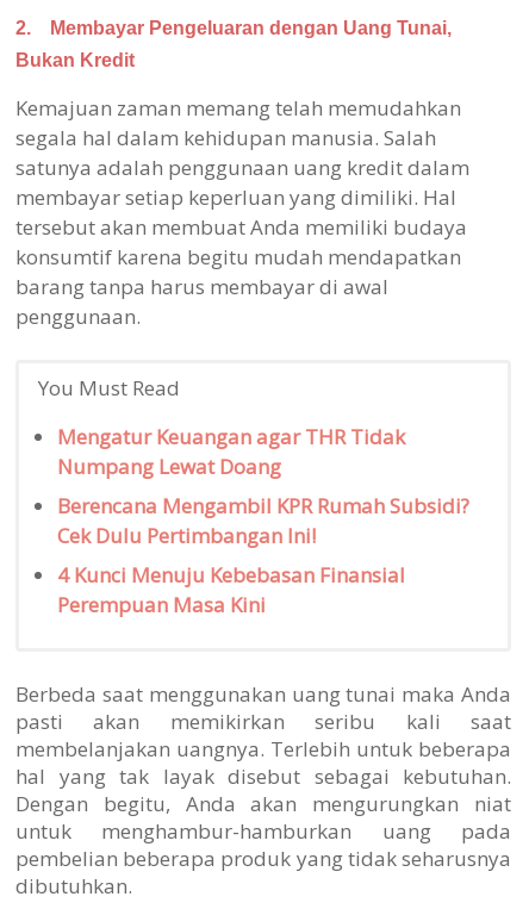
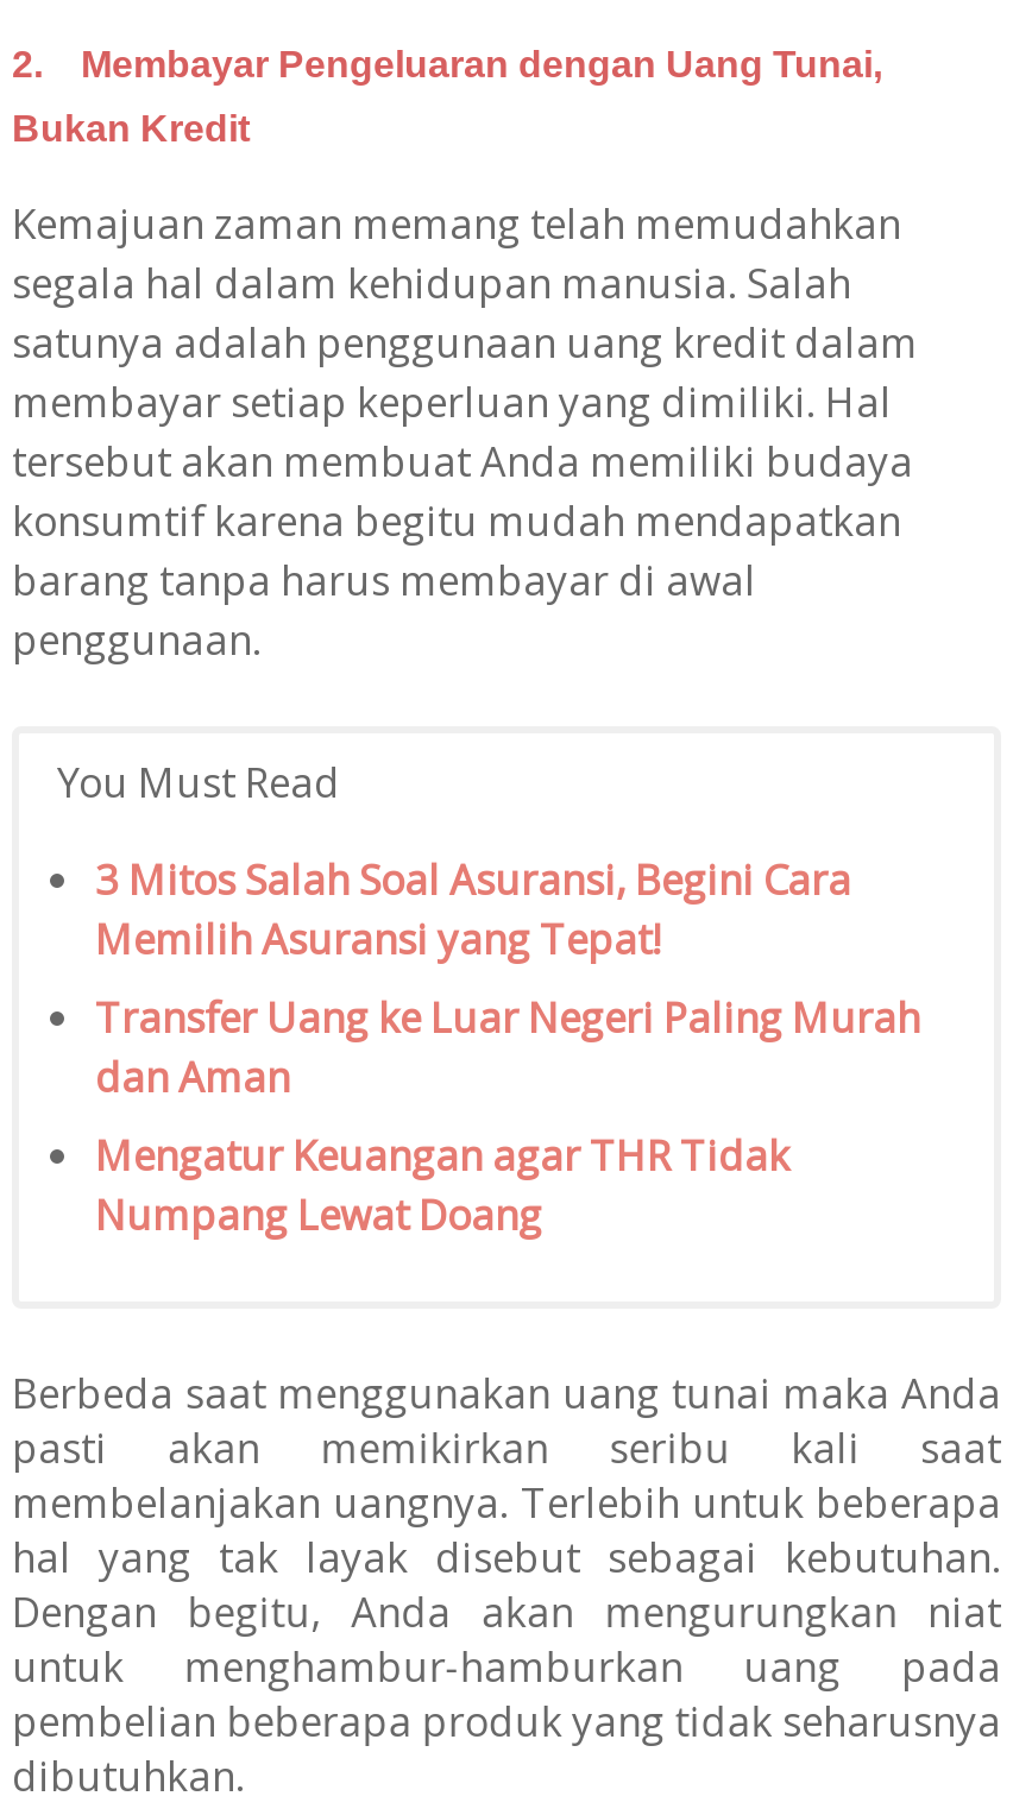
+ 3 Mitos Salah Soal Asuransi, Begini Cara
+ Memilih Asuransi yang Tepat!
+ Transfer Uang ke Luar Negeri Paling Murah
+ dan Aman

moved down: Mengatur Keuangan agar THR Tidak | Numpang Lewat Doang

- Berencana Mengambil KPR Rumah Subsidi?
- Cek Dulu Pertimbangan Ini!
- 4 Kunci Menuju Kebebasan Finansial
- Perempuan Masa Kini
